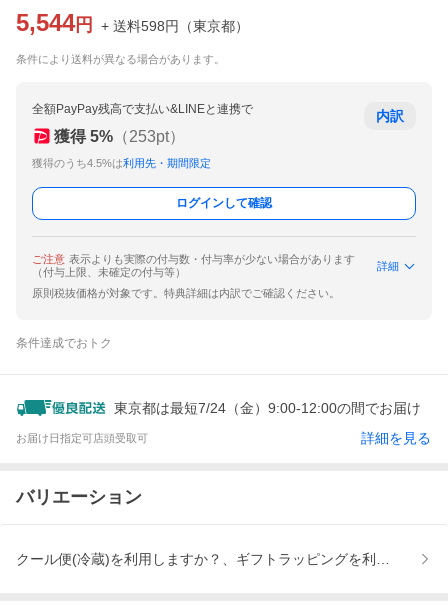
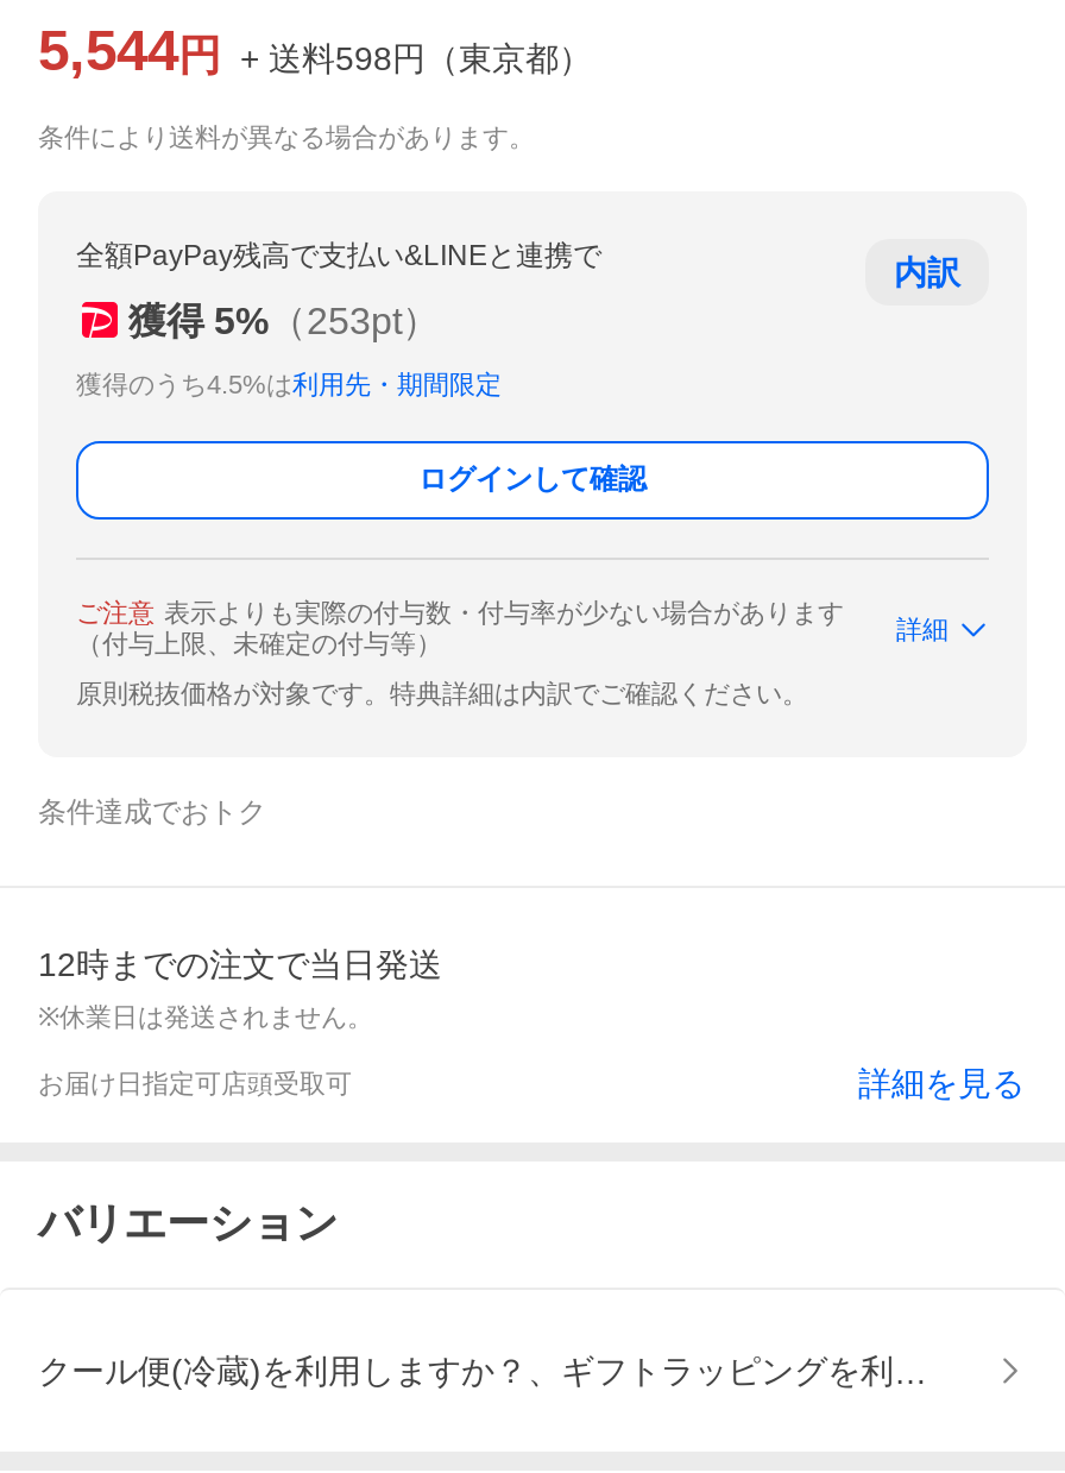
- 東京都は最短7/24（金）9:00-12:00の間でお届け
+ 12時までの注文で当日発送
+ ※休業日は発送されません。
